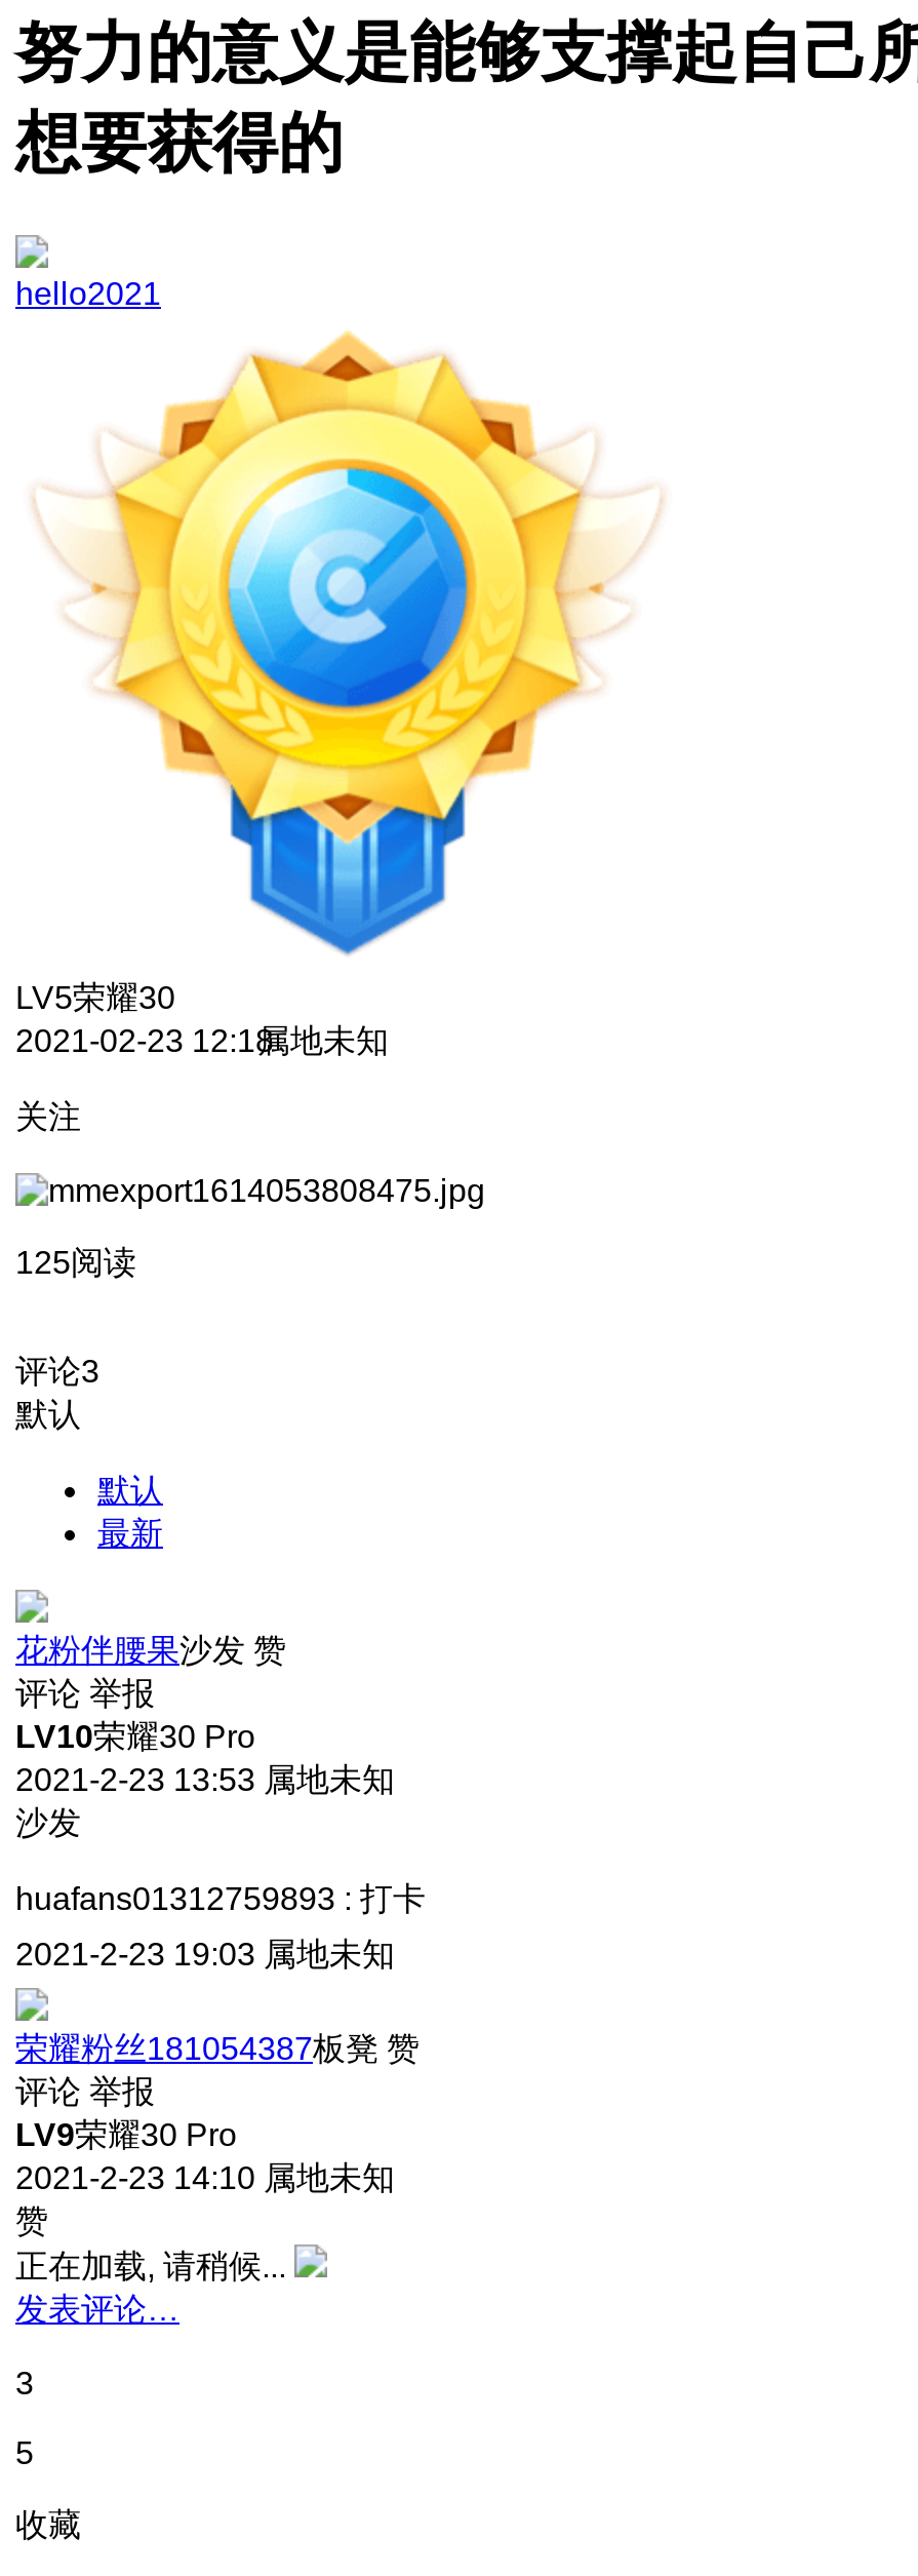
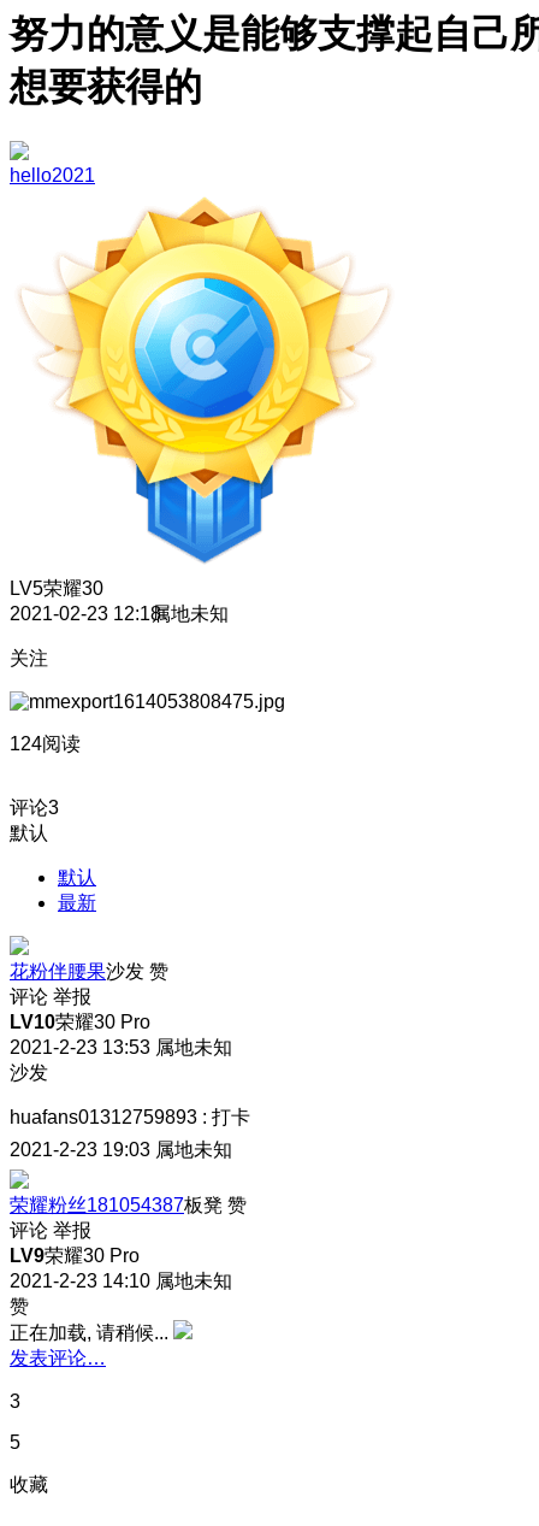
- 125阅读
+ 124阅读
